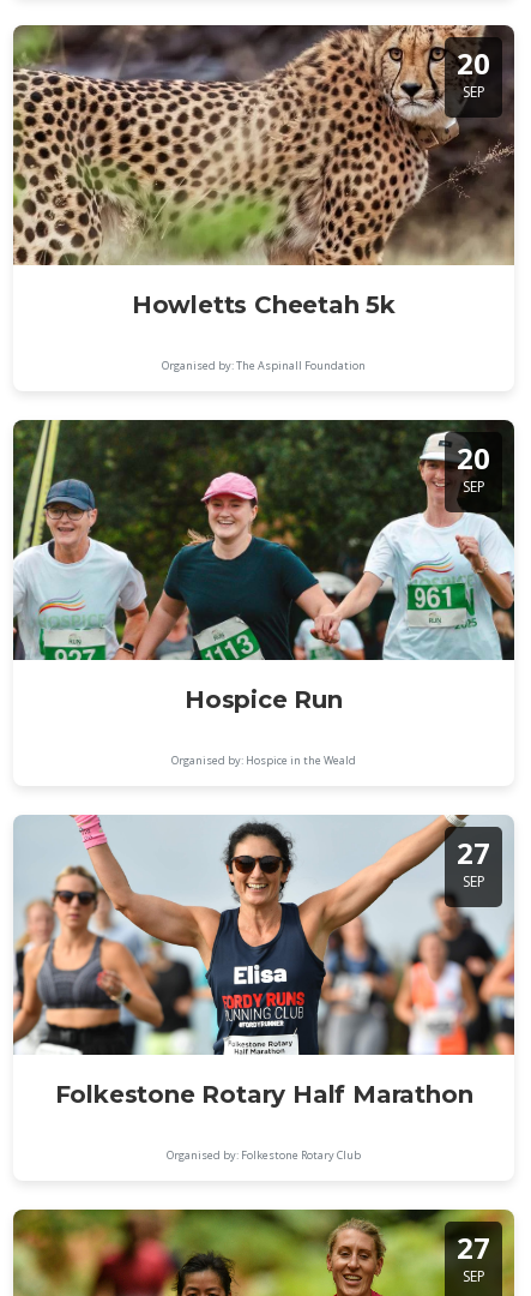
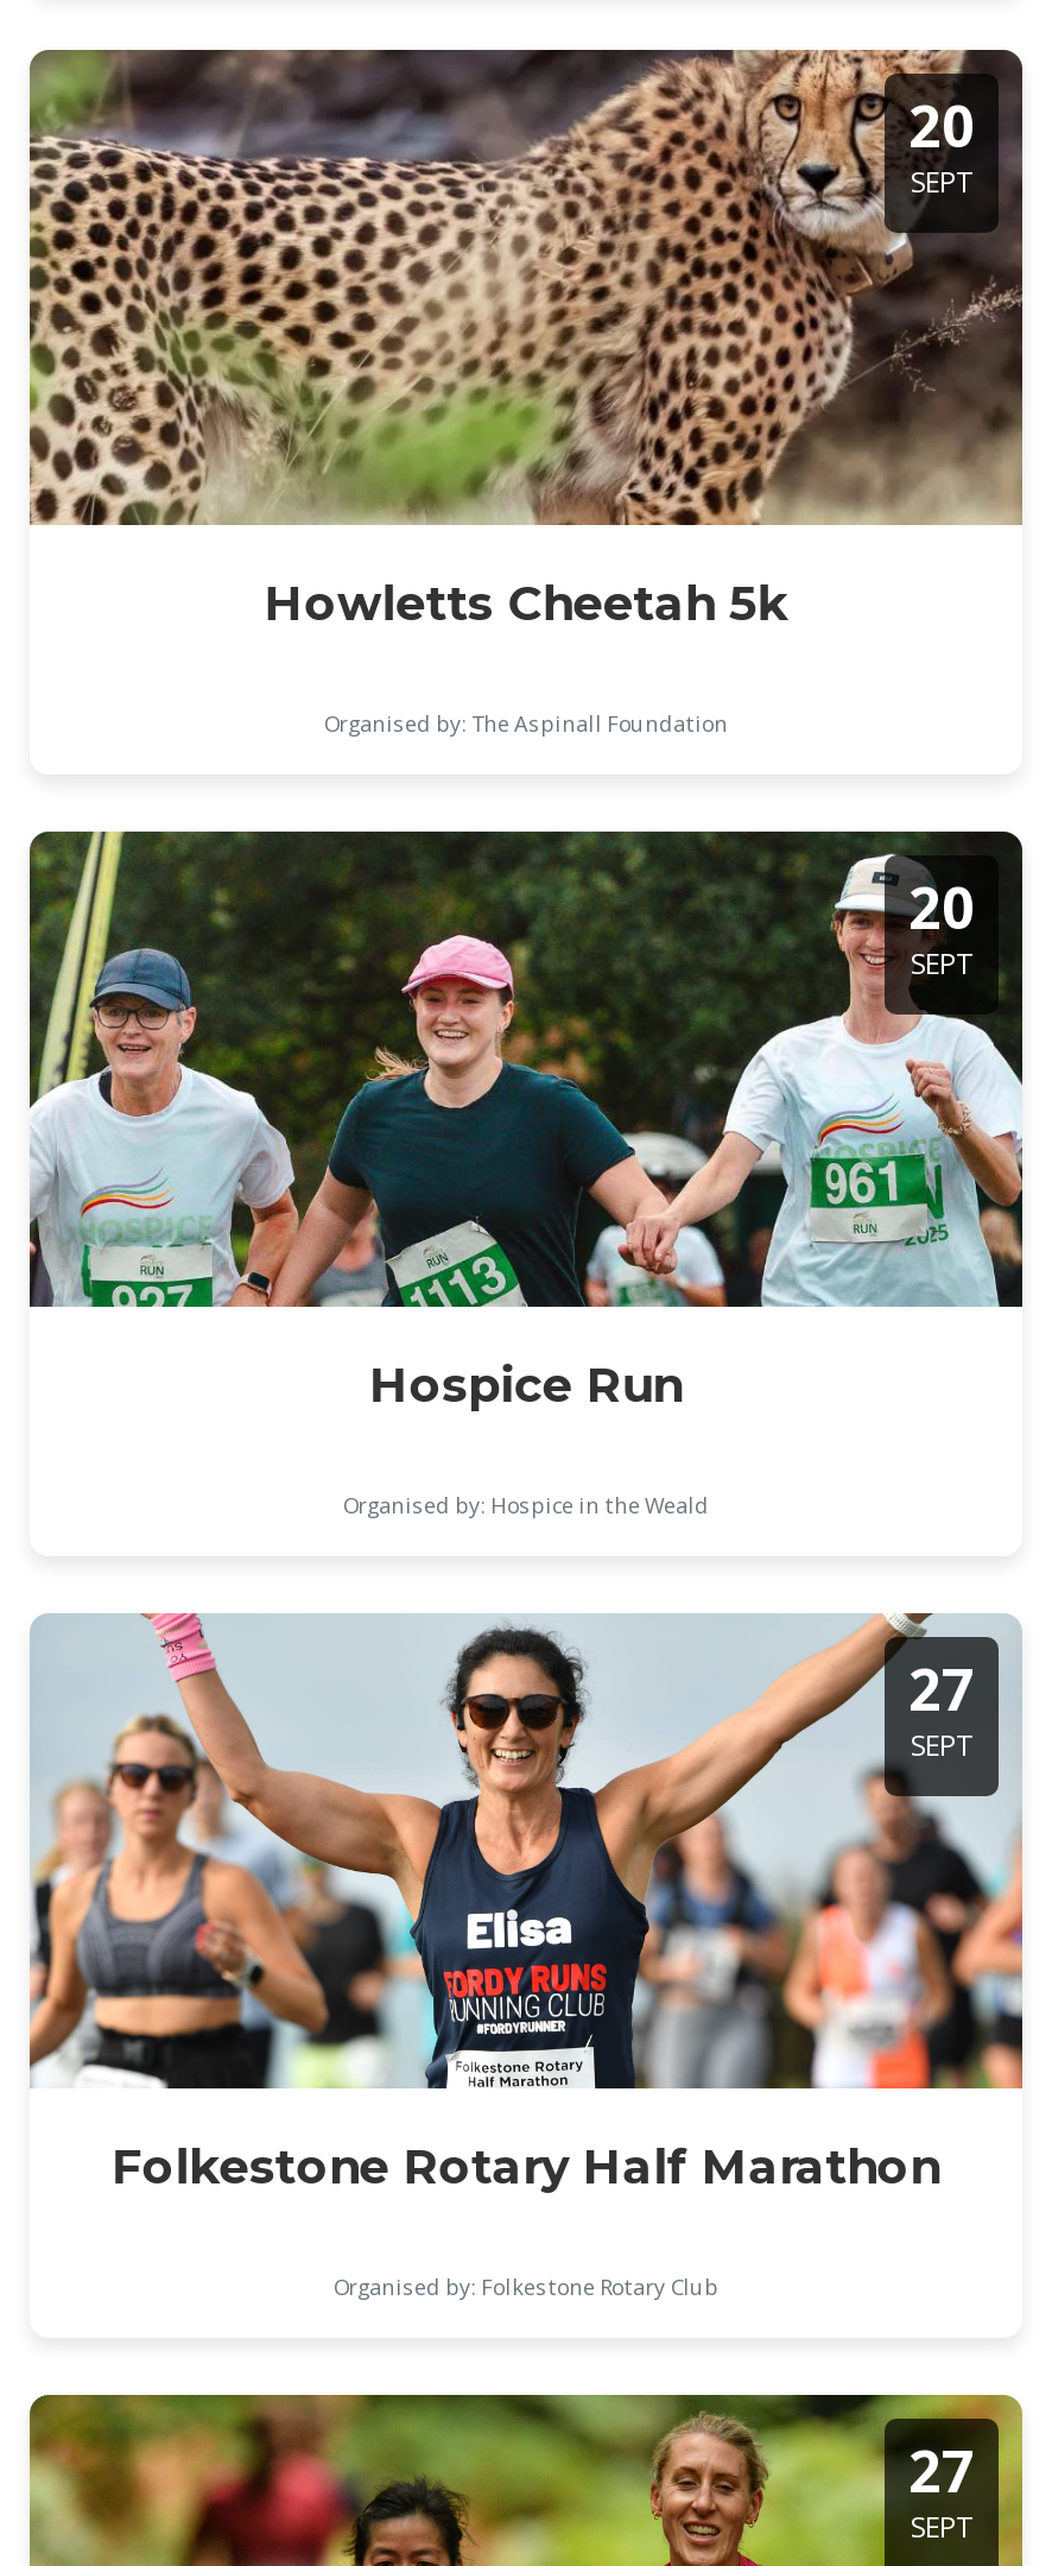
- SEP
+ SEPT

- SEP
+ SEPT

- SEP
+ SEPT

- SEP
+ SEPT
